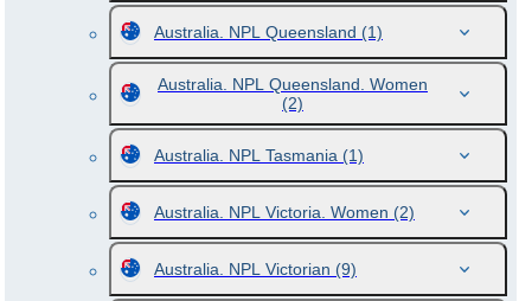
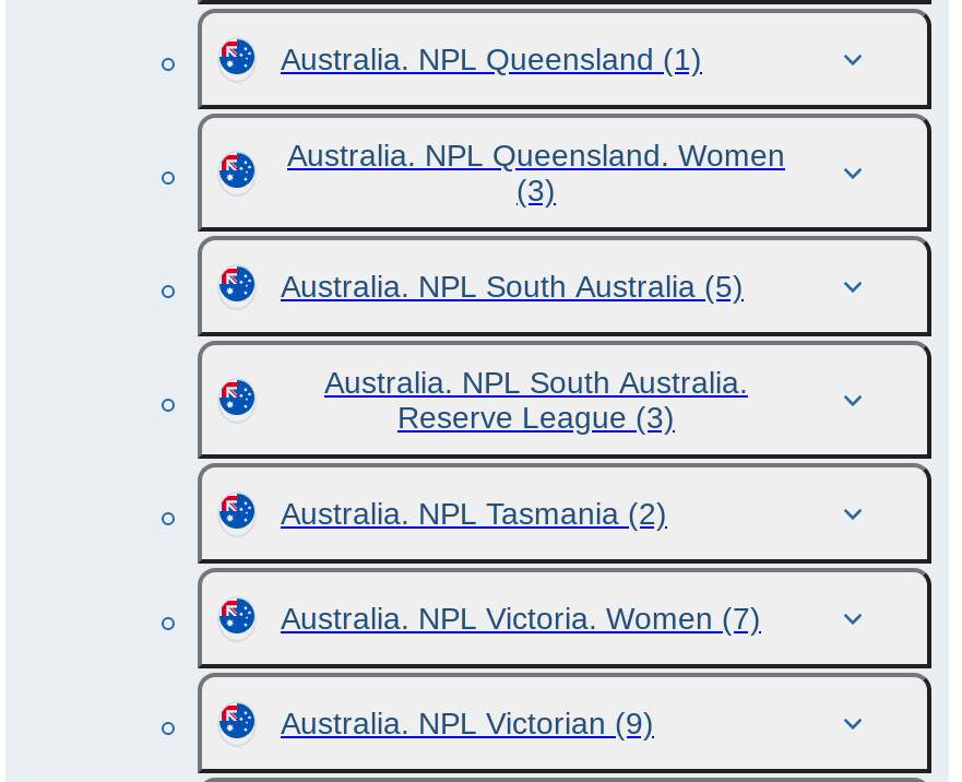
- (2)
- Australia. NPL Tasmania (1)
- Australia. NPL Victoria. Women (2)
+ (3)
+ Australia. NPL South Australia (5)
+ Australia. NPL South Australia.
+ Reserve League (3)
+ Australia. NPL Tasmania (2)
+ Australia. NPL Victoria. Women (7)
